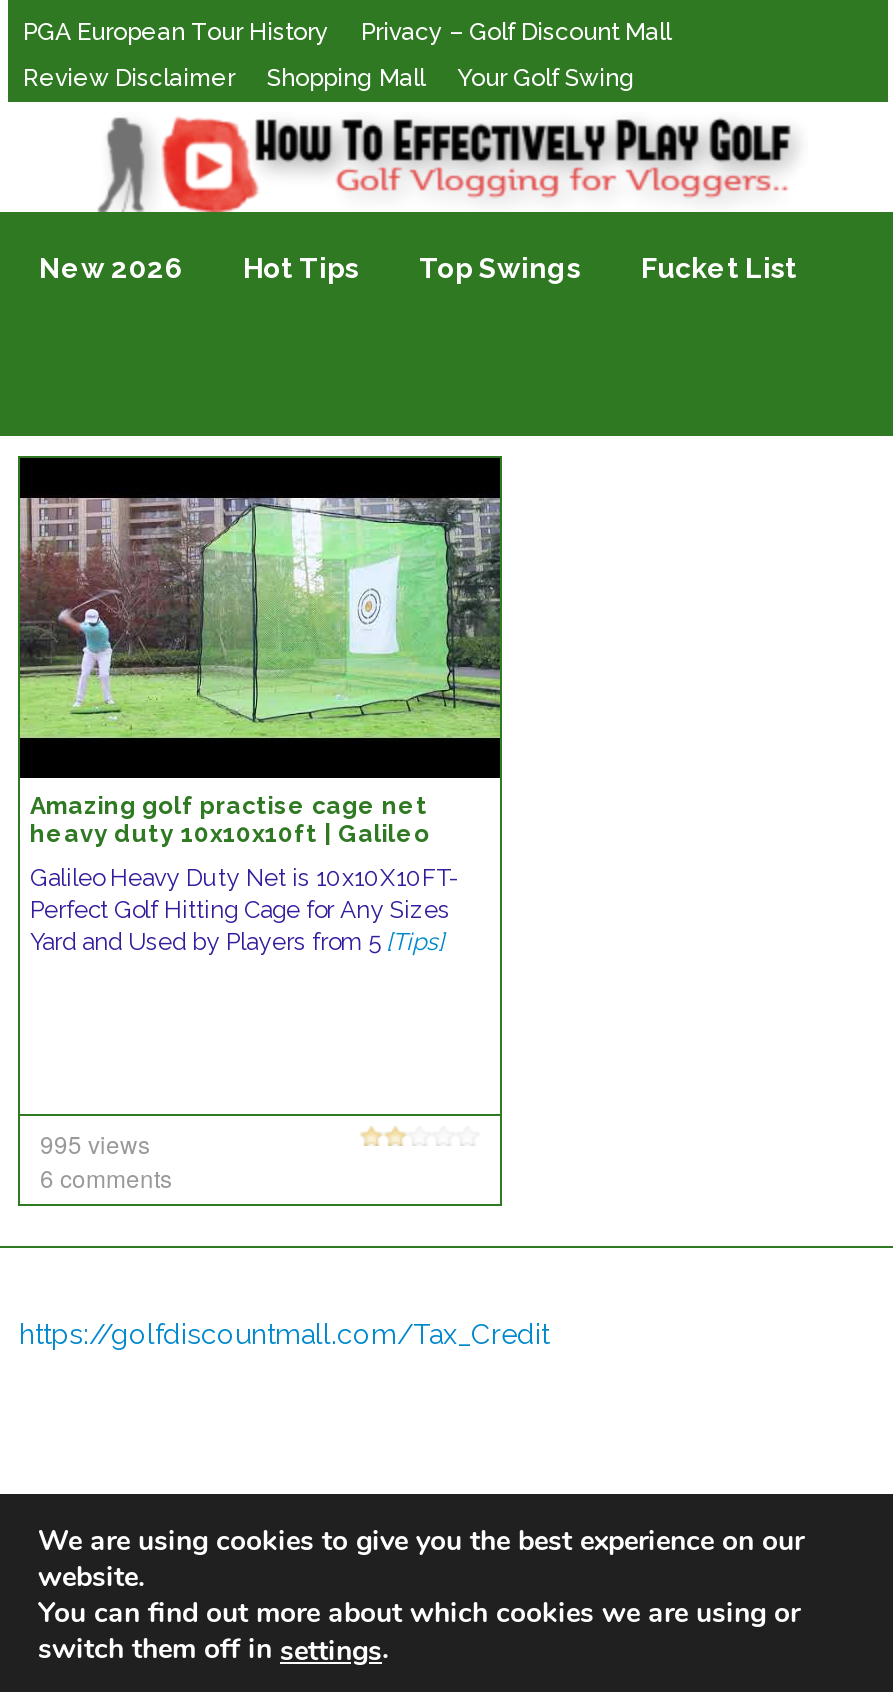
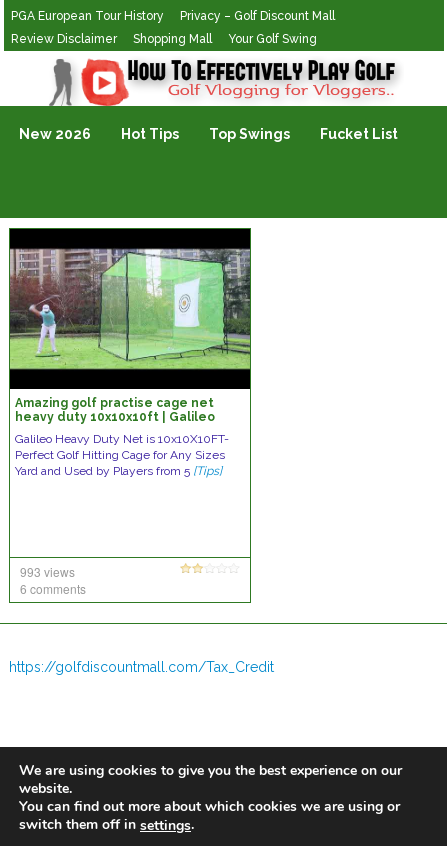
- 995 views
+ 993 views
